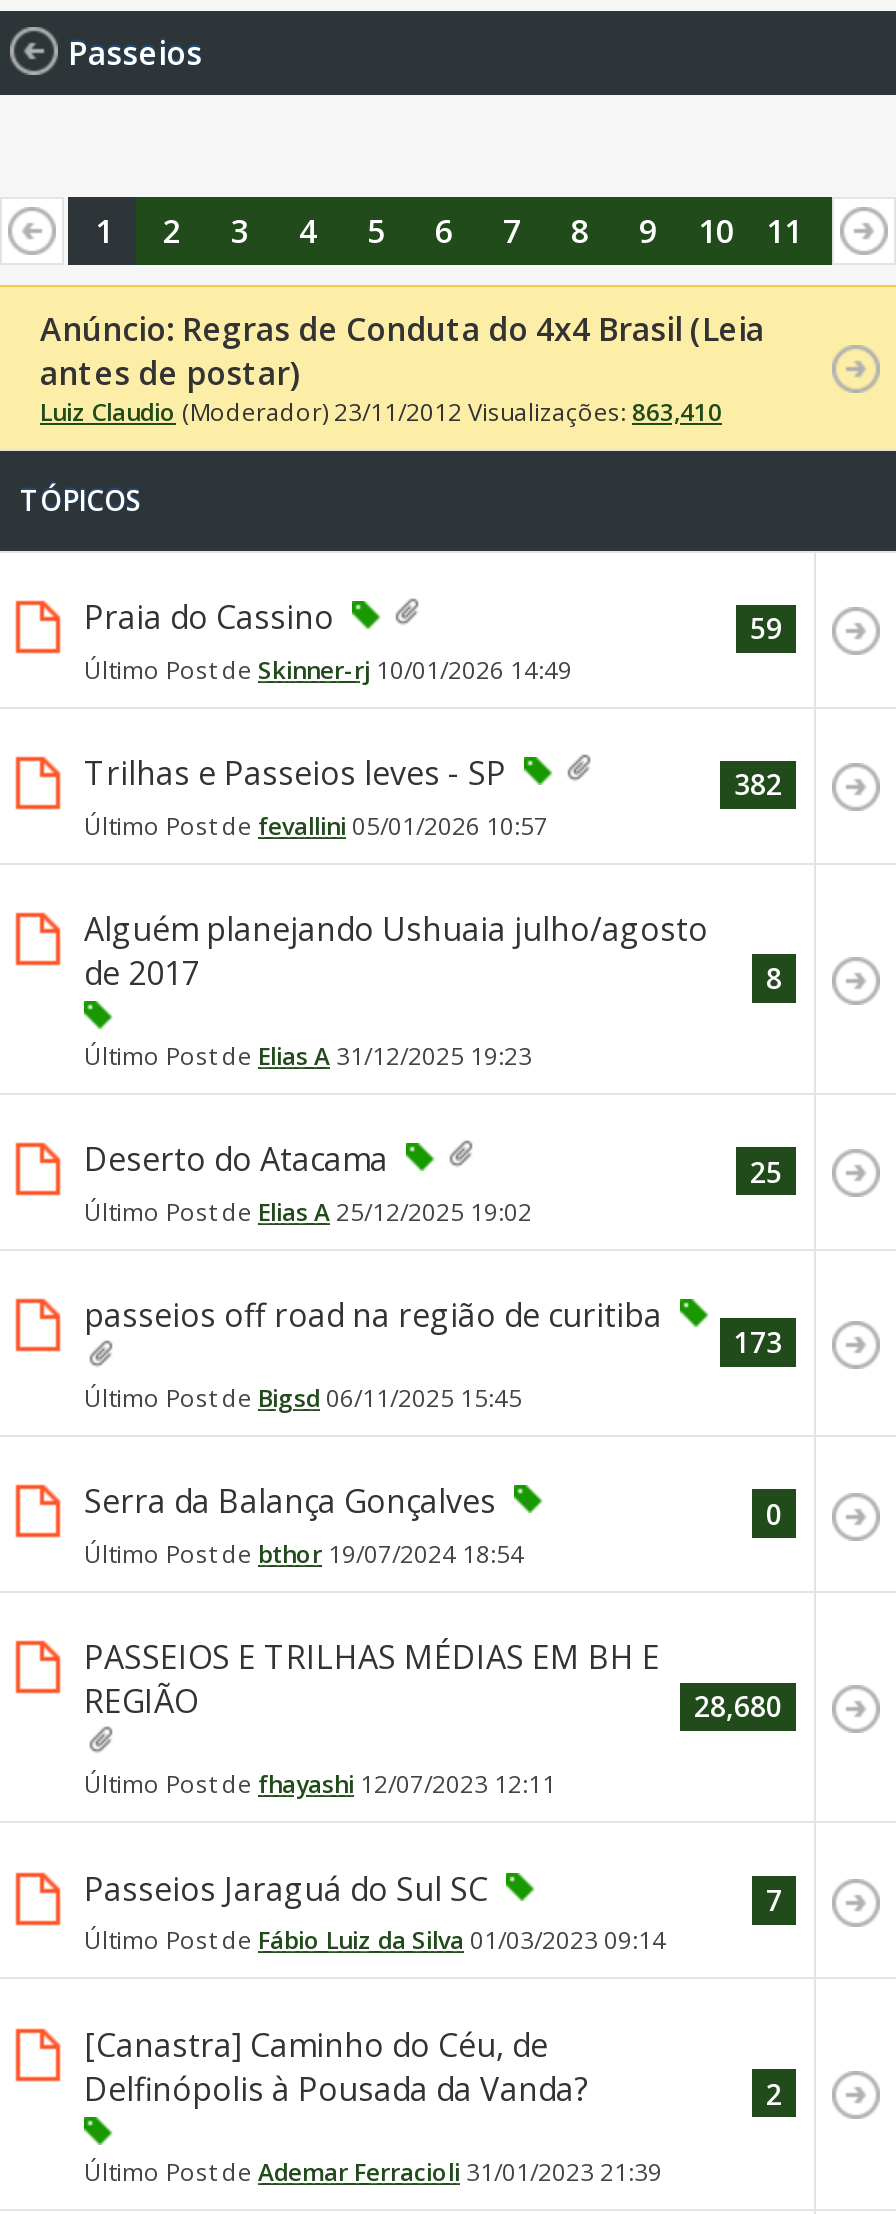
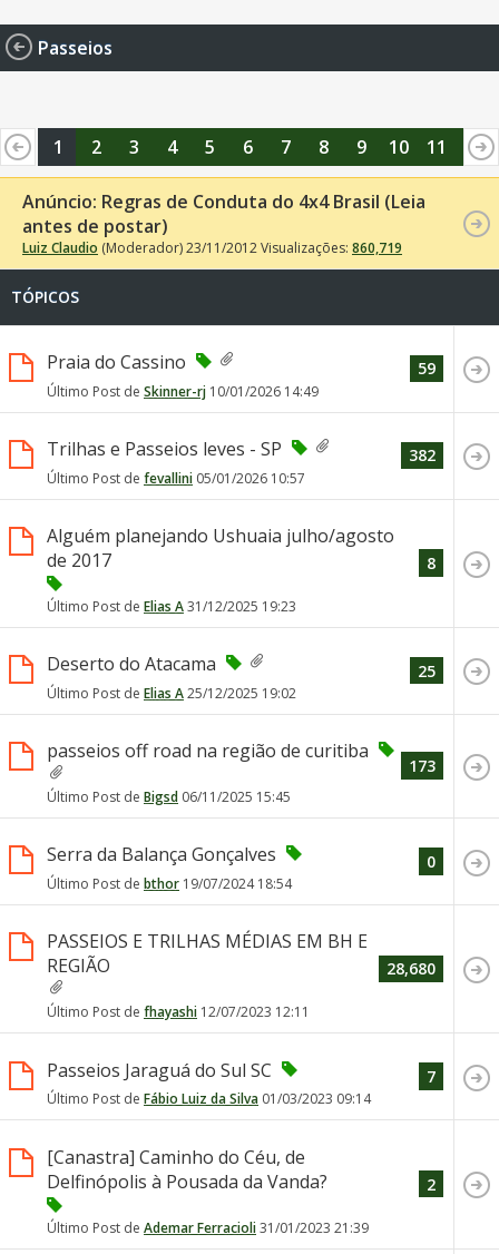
- Luiz Claudio (Moderador) 23/11/2012 Visualizações: 863,410
+ Luiz Claudio (Moderador) 23/11/2012 Visualizações: 860,719
